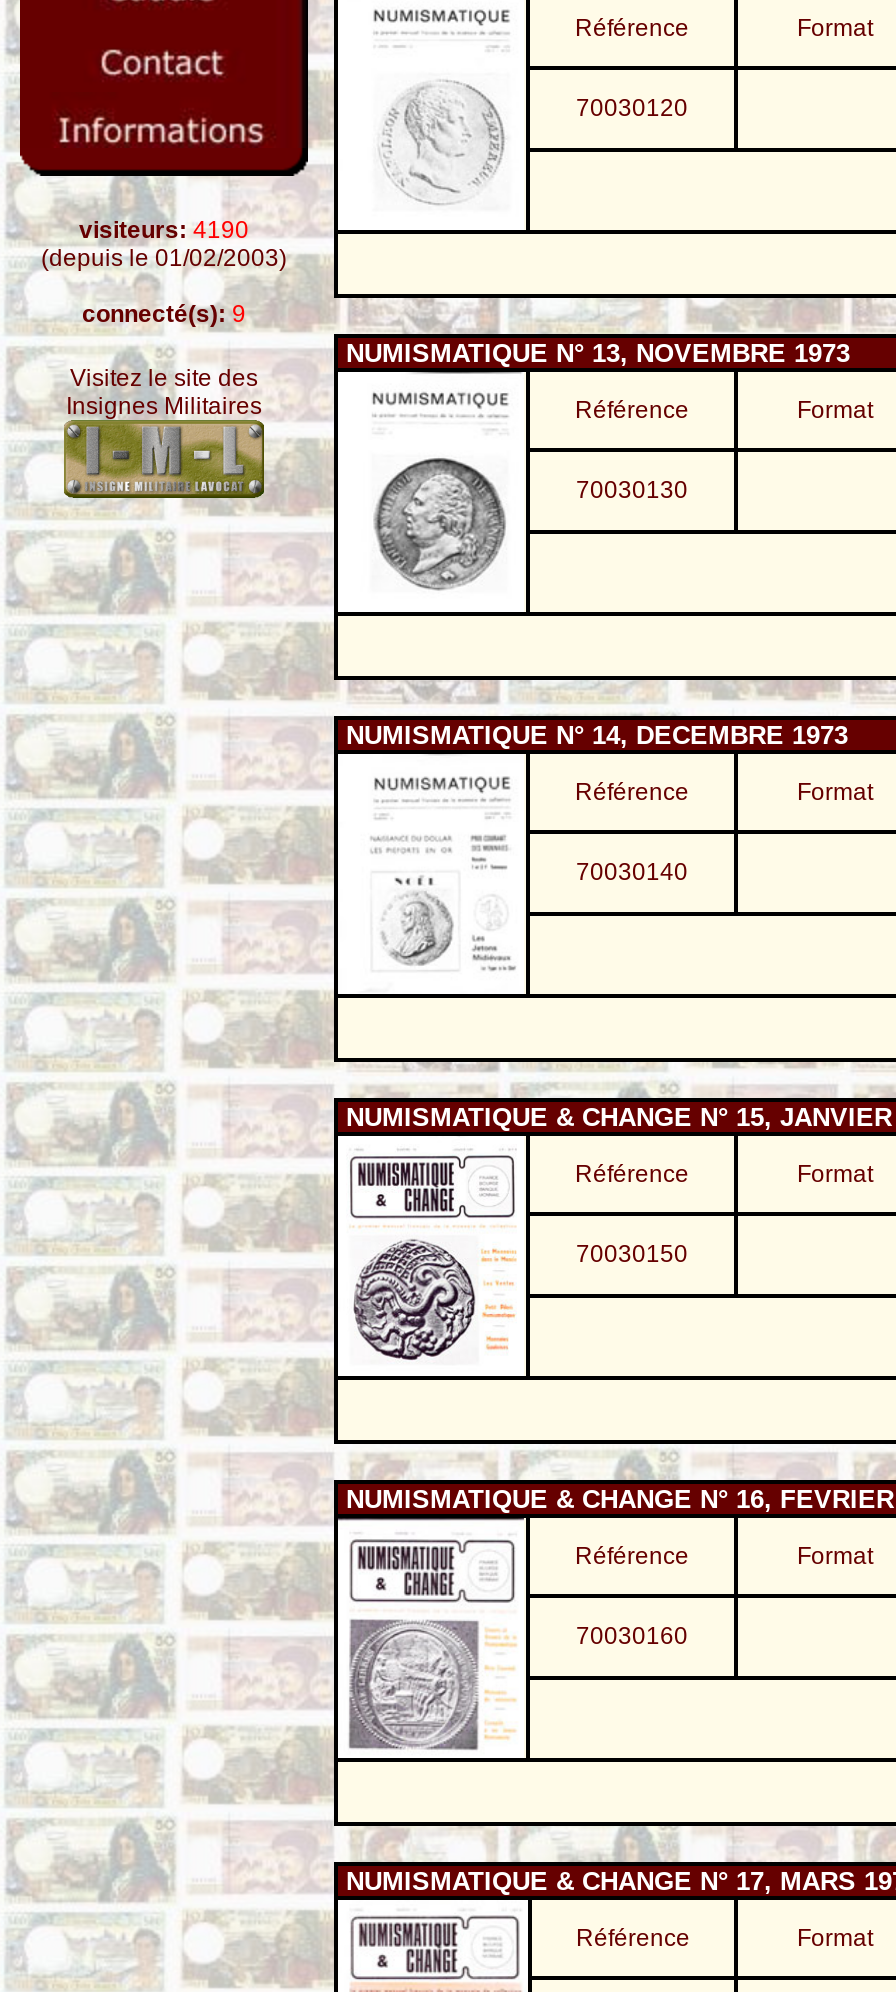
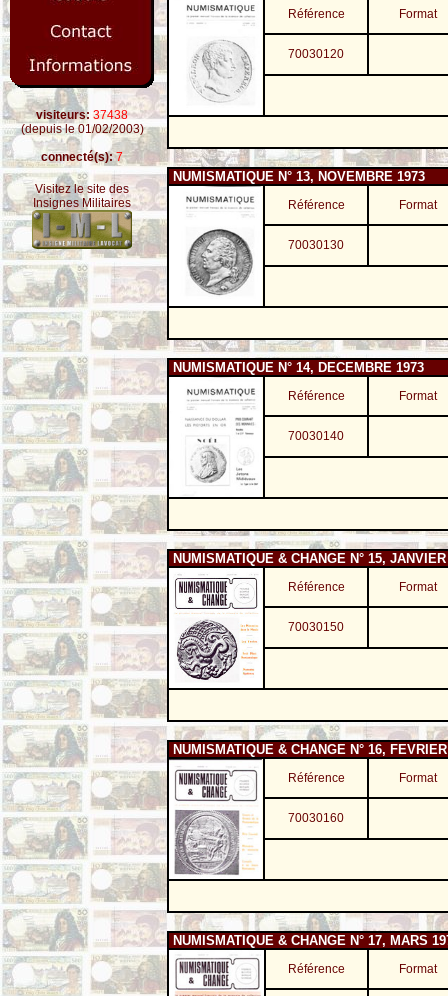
- visiteurs: 4190
+ visiteurs: 37438

- connecté(s): 9
+ connecté(s): 7
